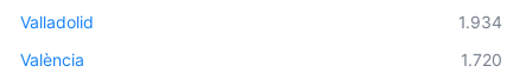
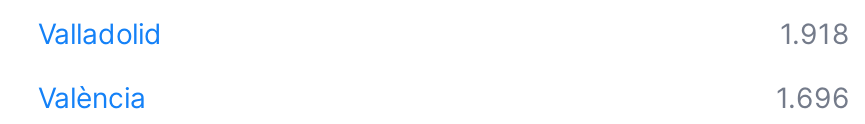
- 1.934
+ 1.918

- 1.720
+ 1.696
